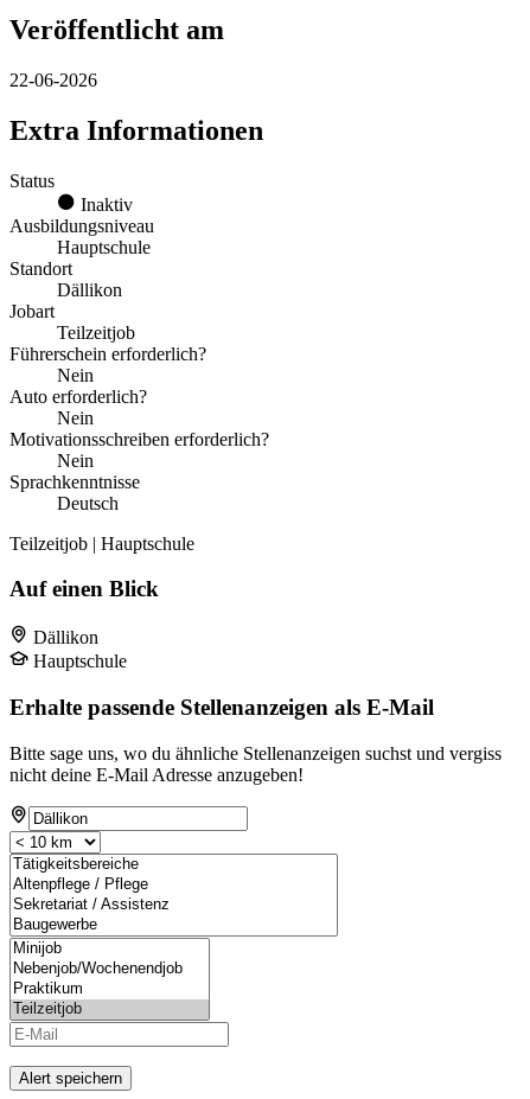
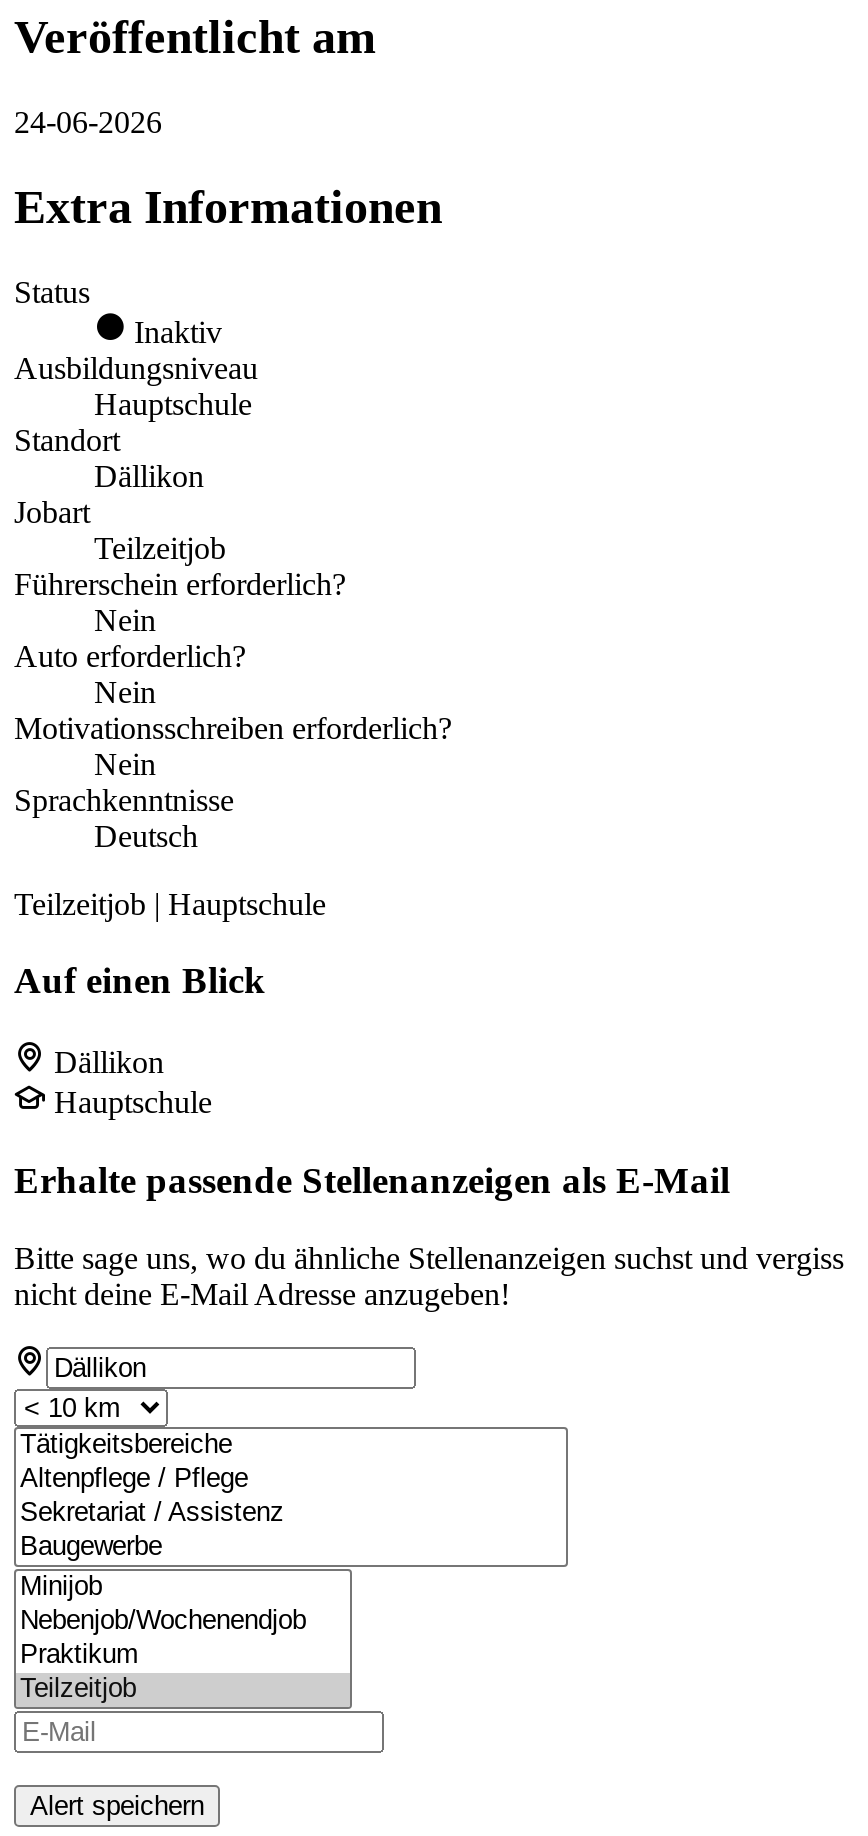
- 22-06-2026
+ 24-06-2026
